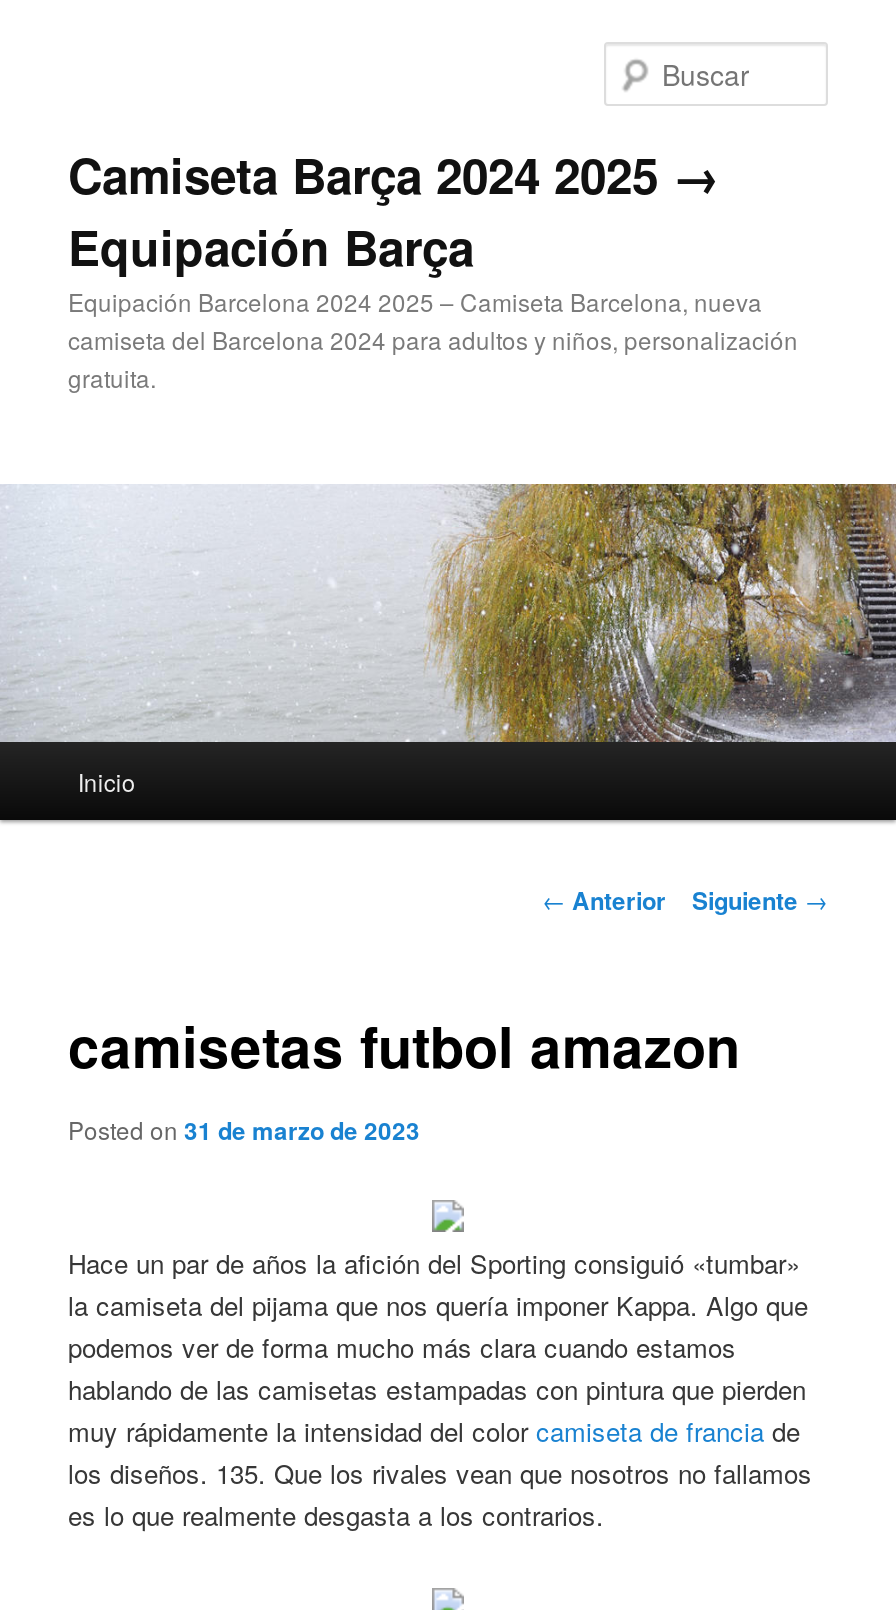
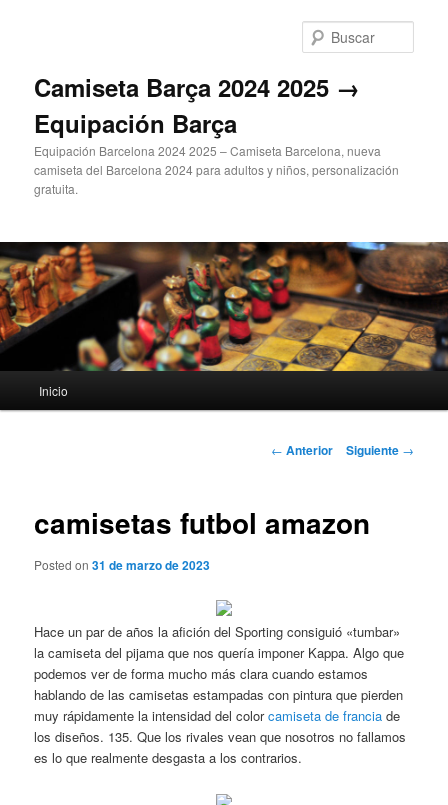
- [image]
+ [image]
